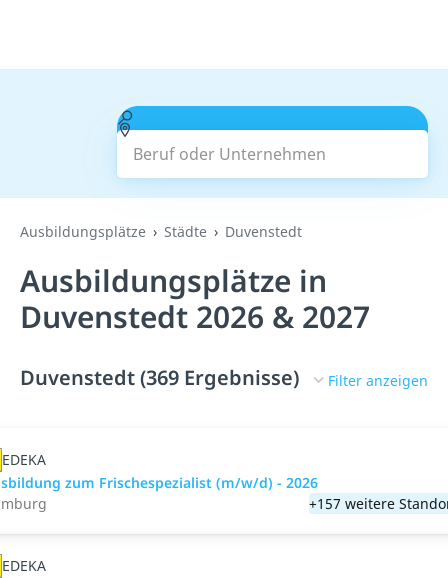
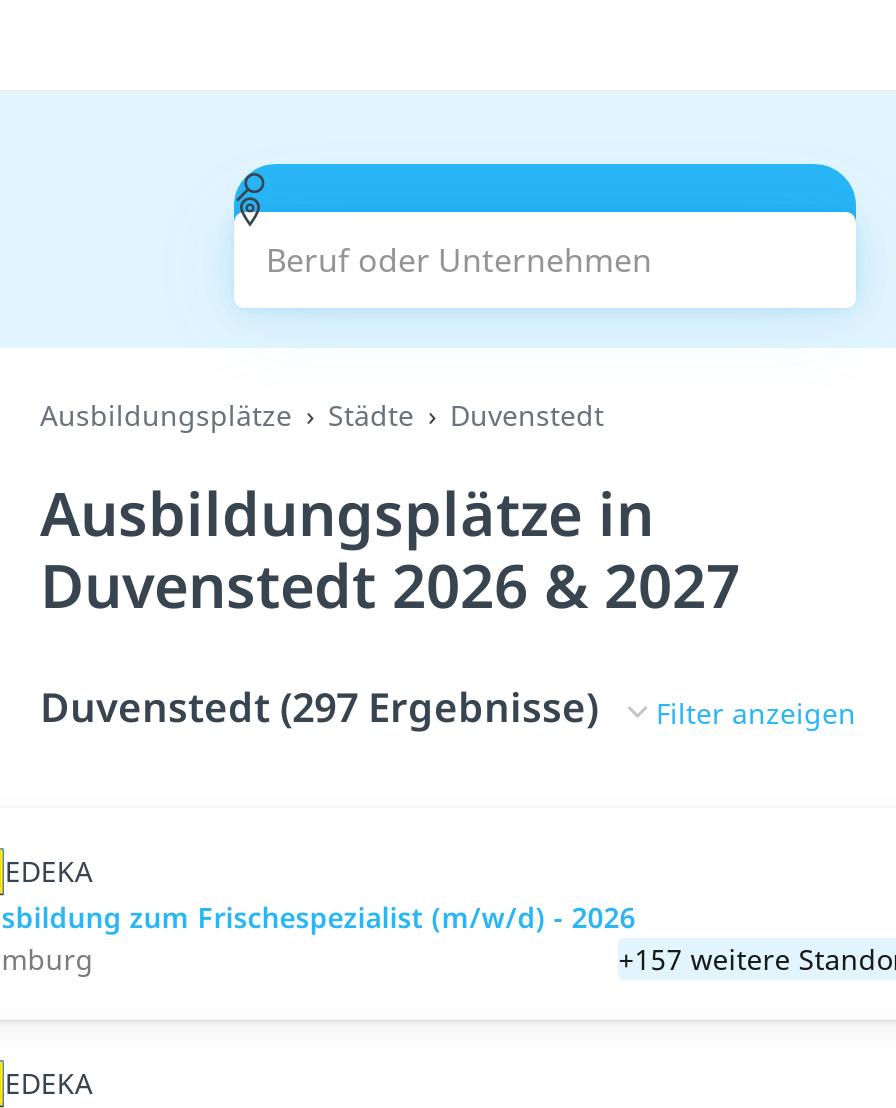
- Duvenstedt (369 Ergebnisse)
+ Duvenstedt (297 Ergebnisse)
